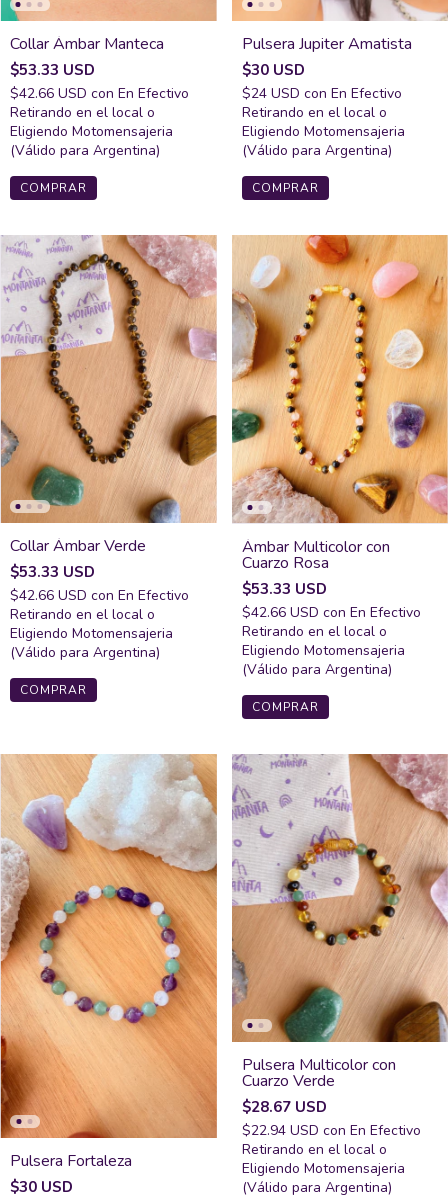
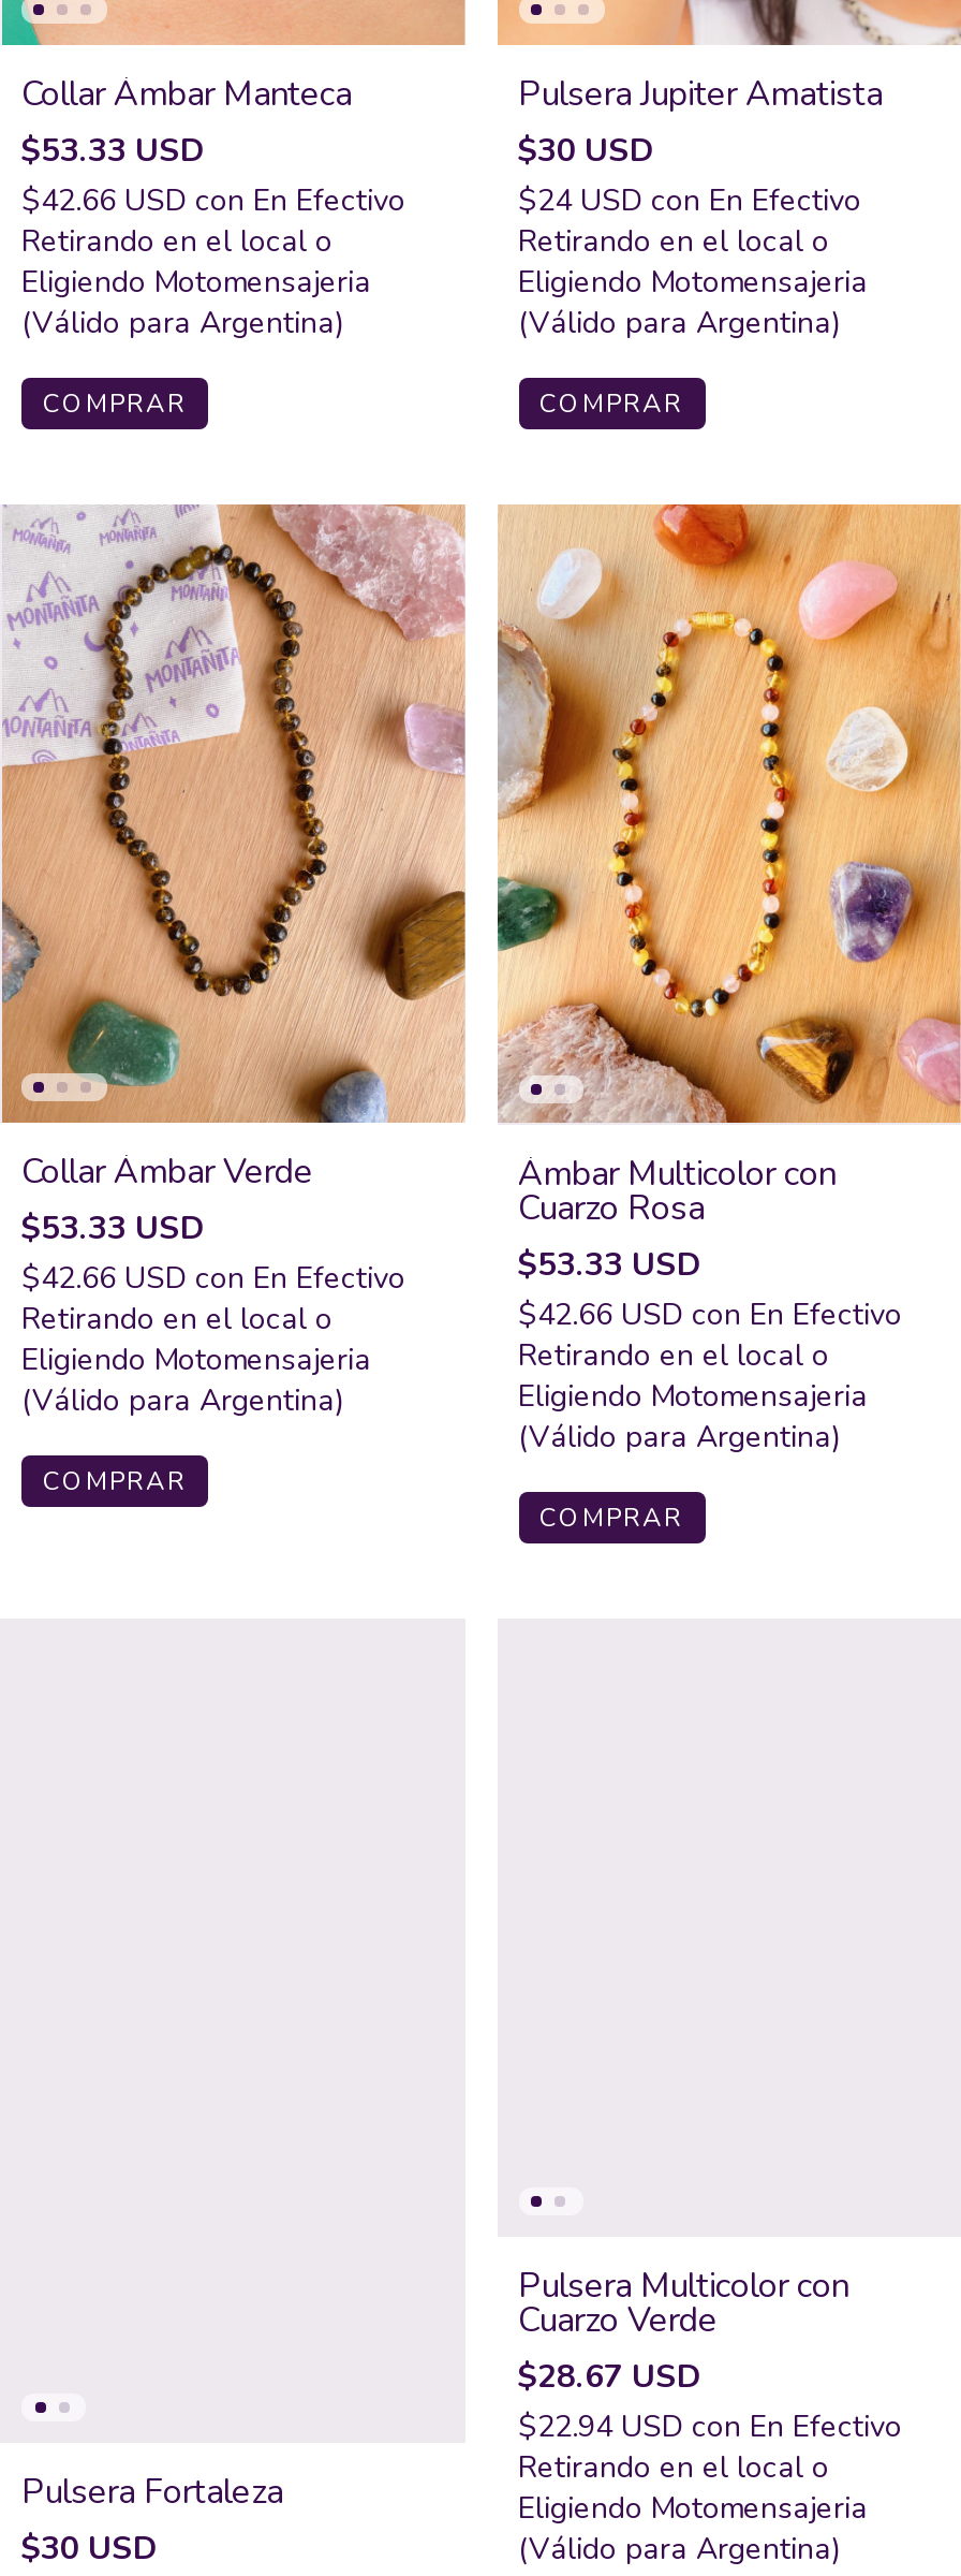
- [image]

- [image]
